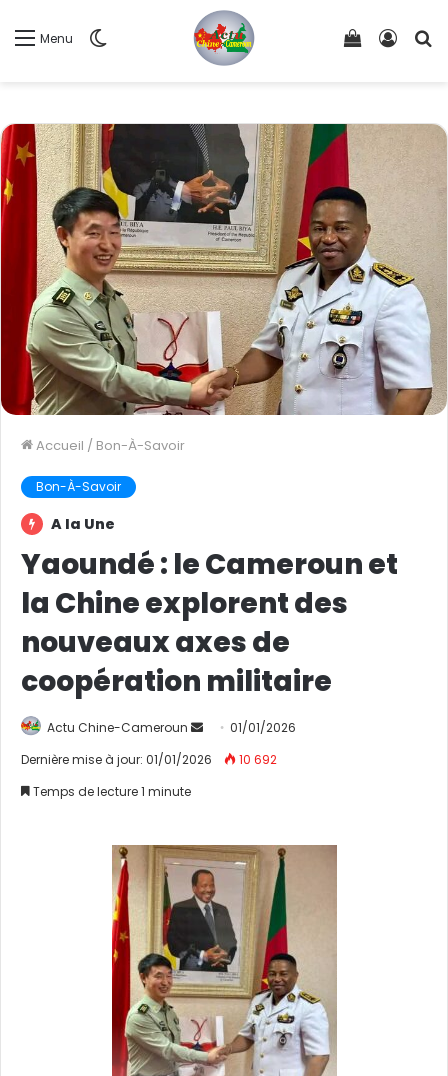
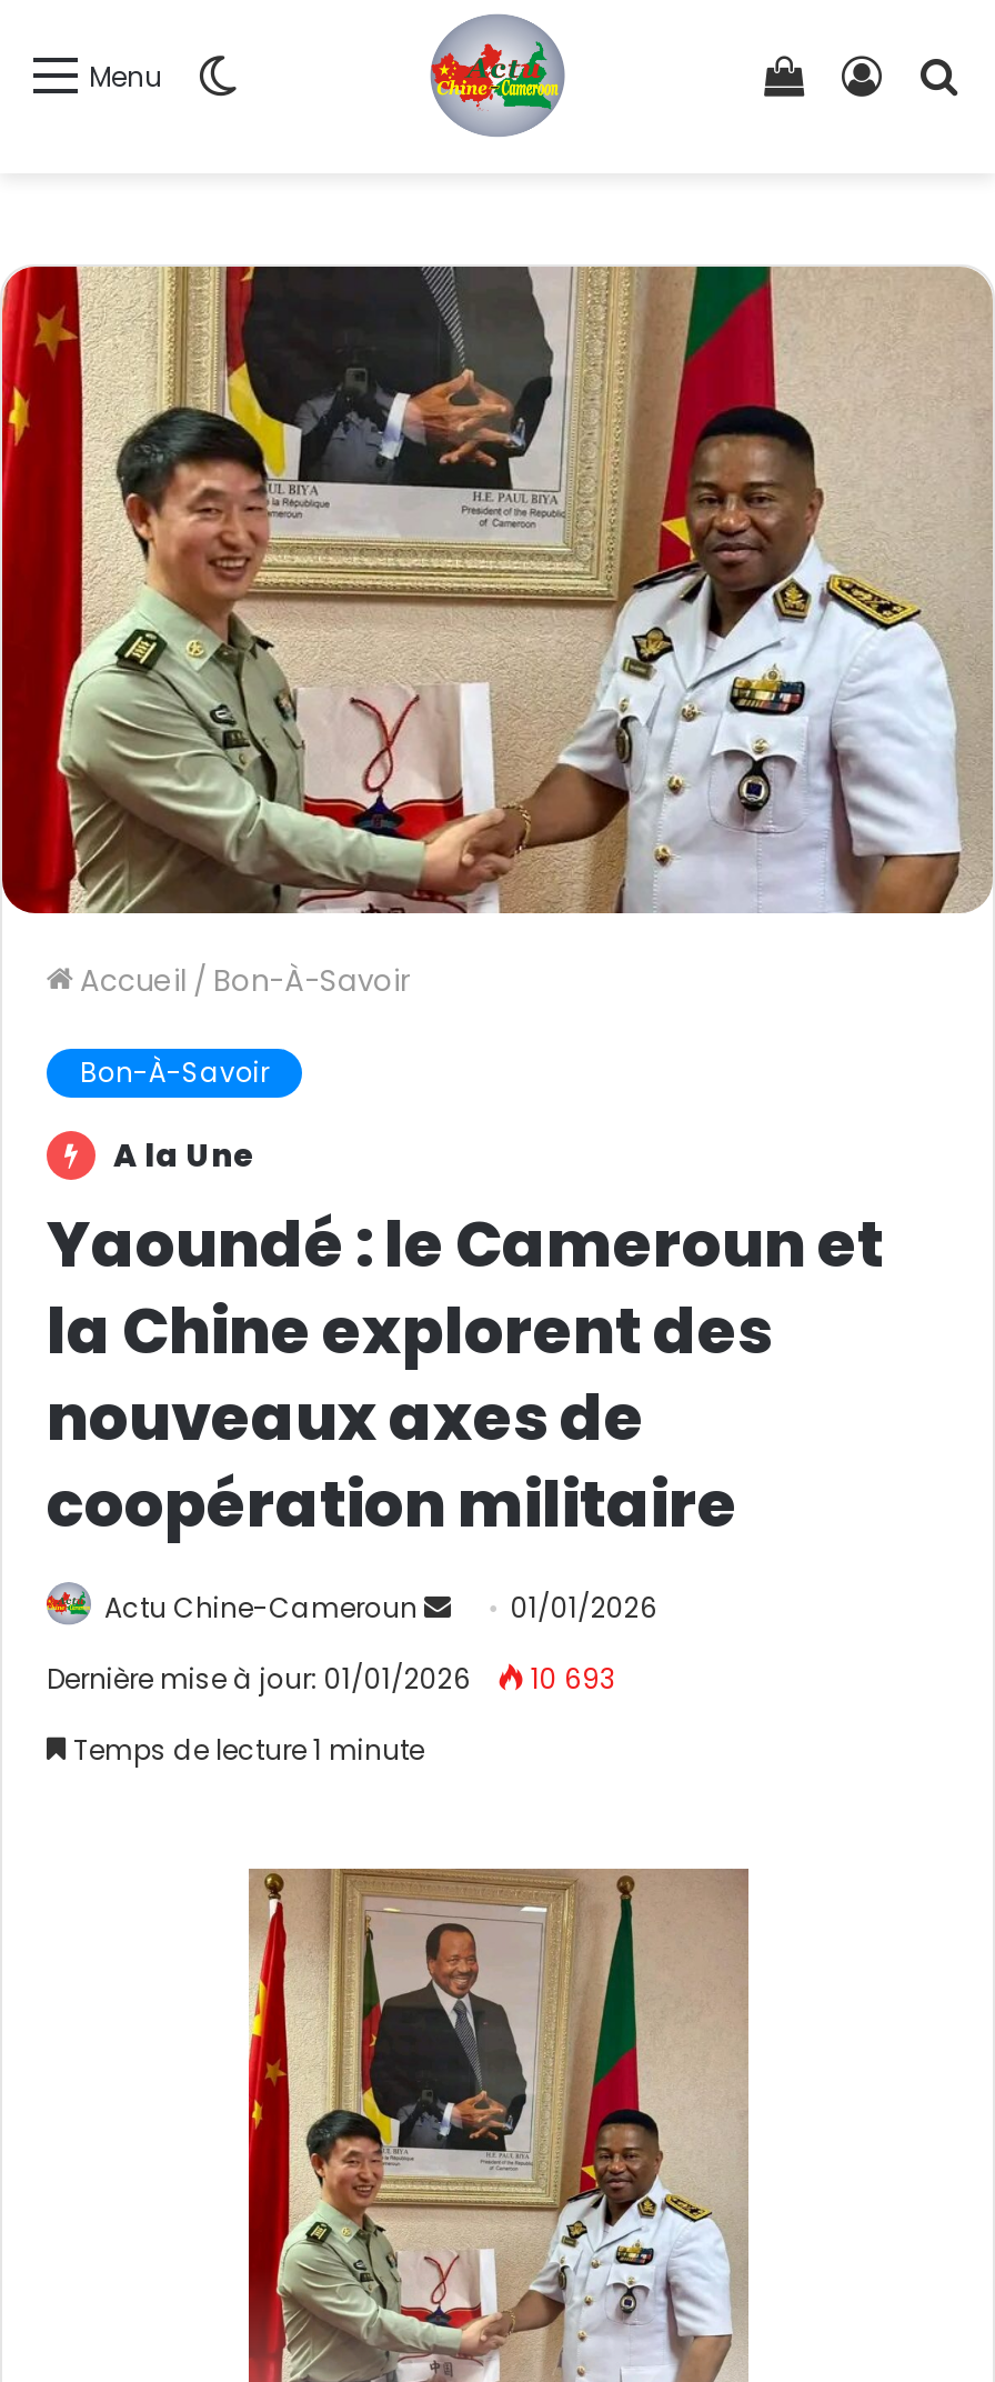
- 10 692
+ 10 693
